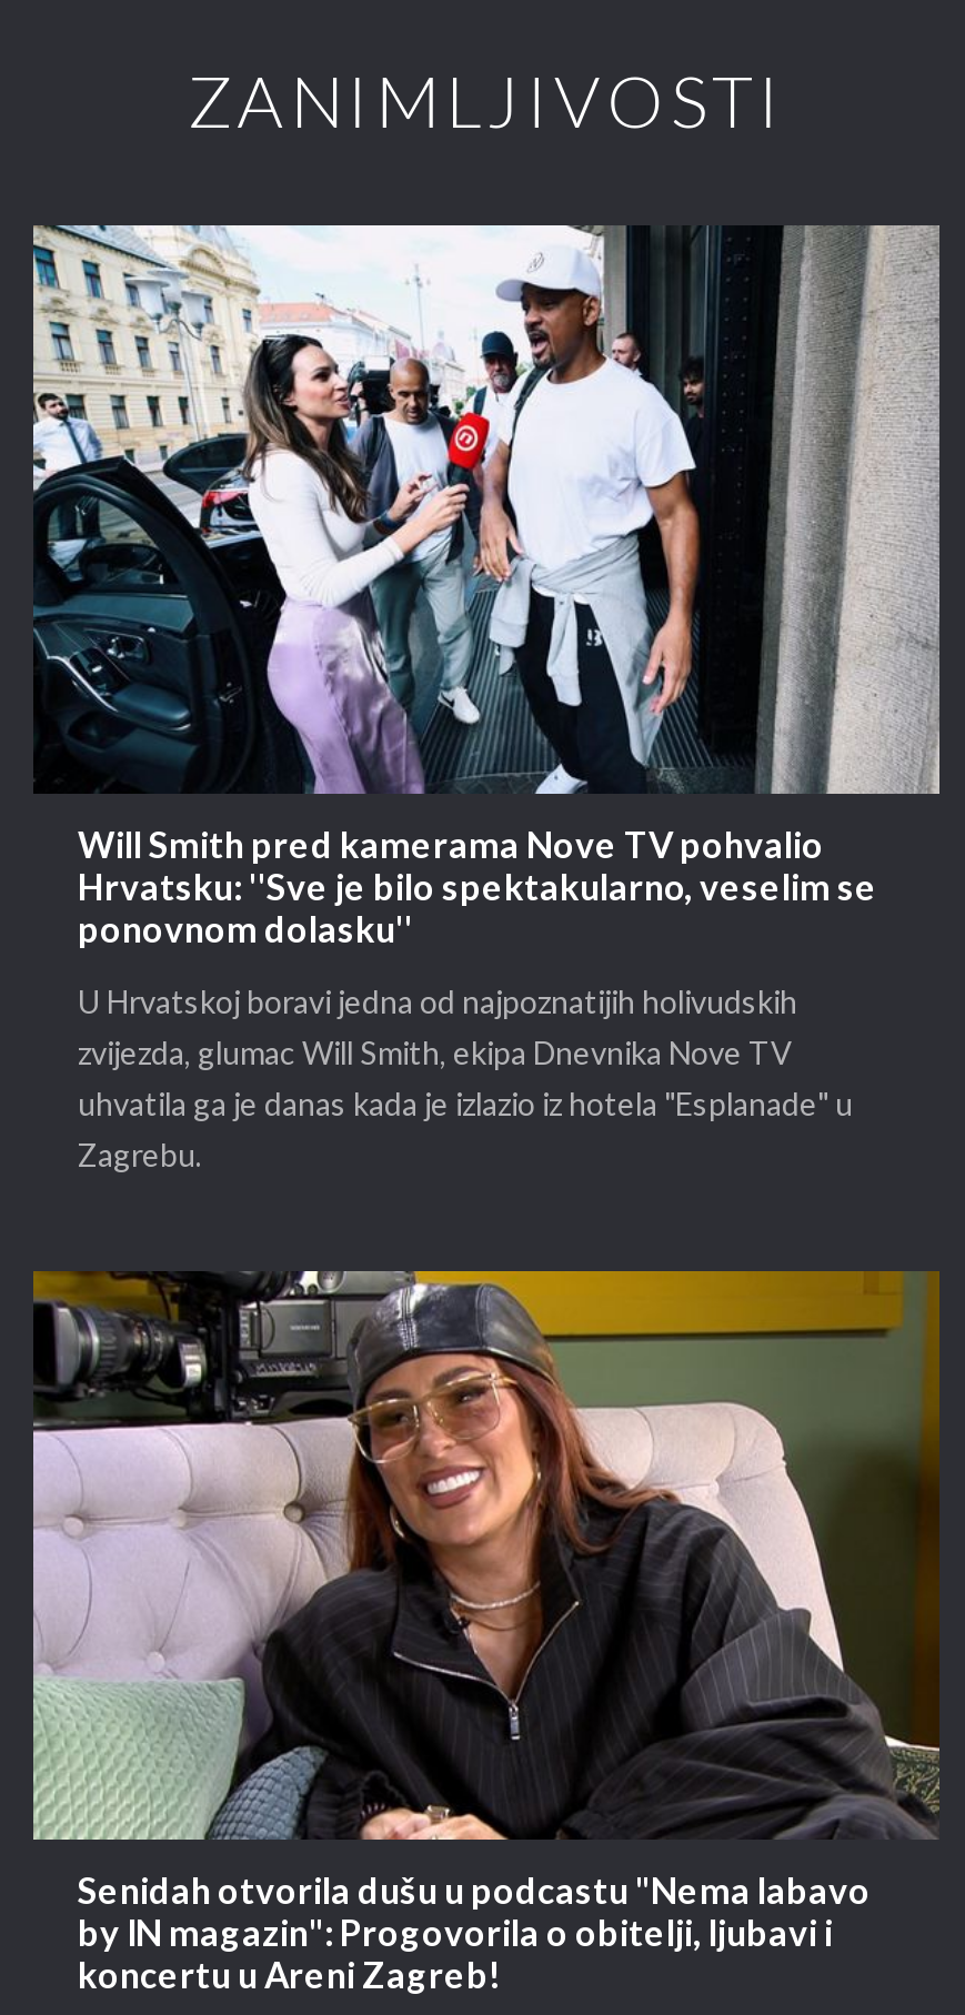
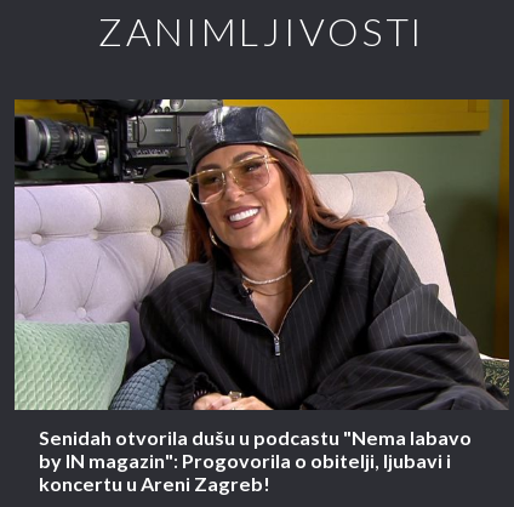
- [image]
- Will Smith pred kamerama Nove TV pohvalio
- Hrvatsku: ''Sve je bilo spektakularno, veselim se
- ponovnom dolasku''
- U Hrvatskoj boravi jedna od najpoznatijih holivudskih
- zvijezda, glumac Will Smith, ekipa Dnevnika Nove TV
- uhvatila ga je danas kada je izlazio iz hotela "Esplanade" u
- Zagrebu.
